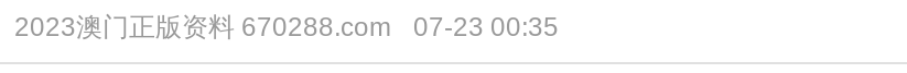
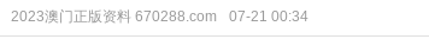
- 2023澳门正版资料 670288.com 07-23 00:35
+ 2023澳门正版资料 670288.com 07-21 00:34
